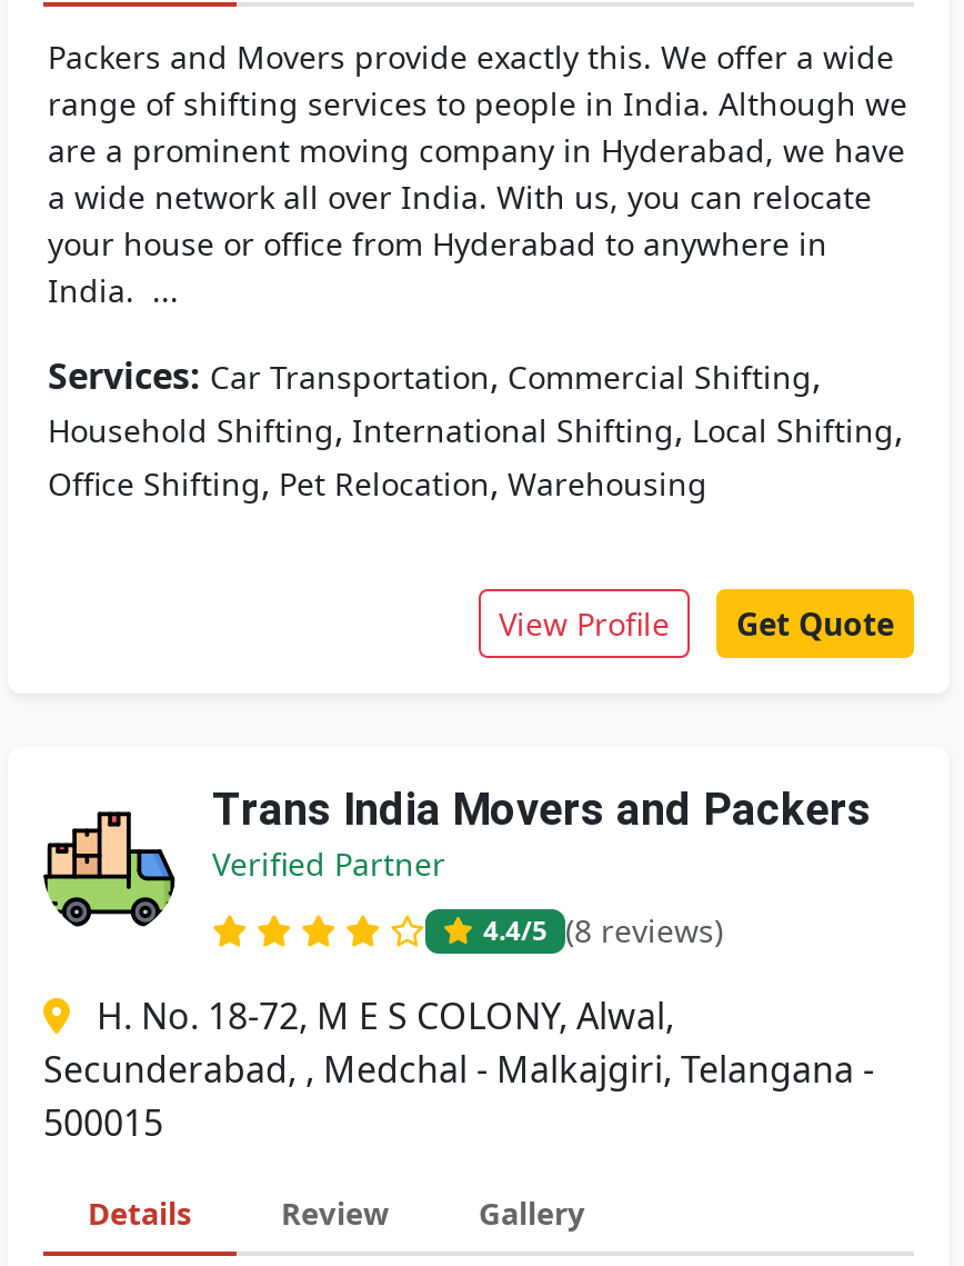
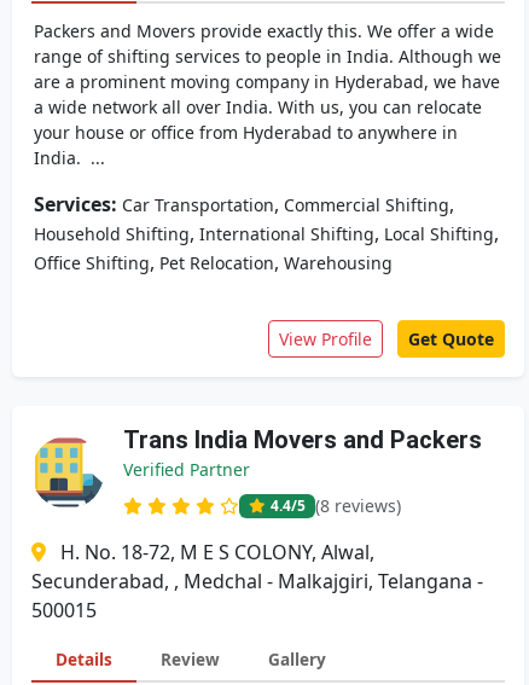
- [image]
+ [image]
